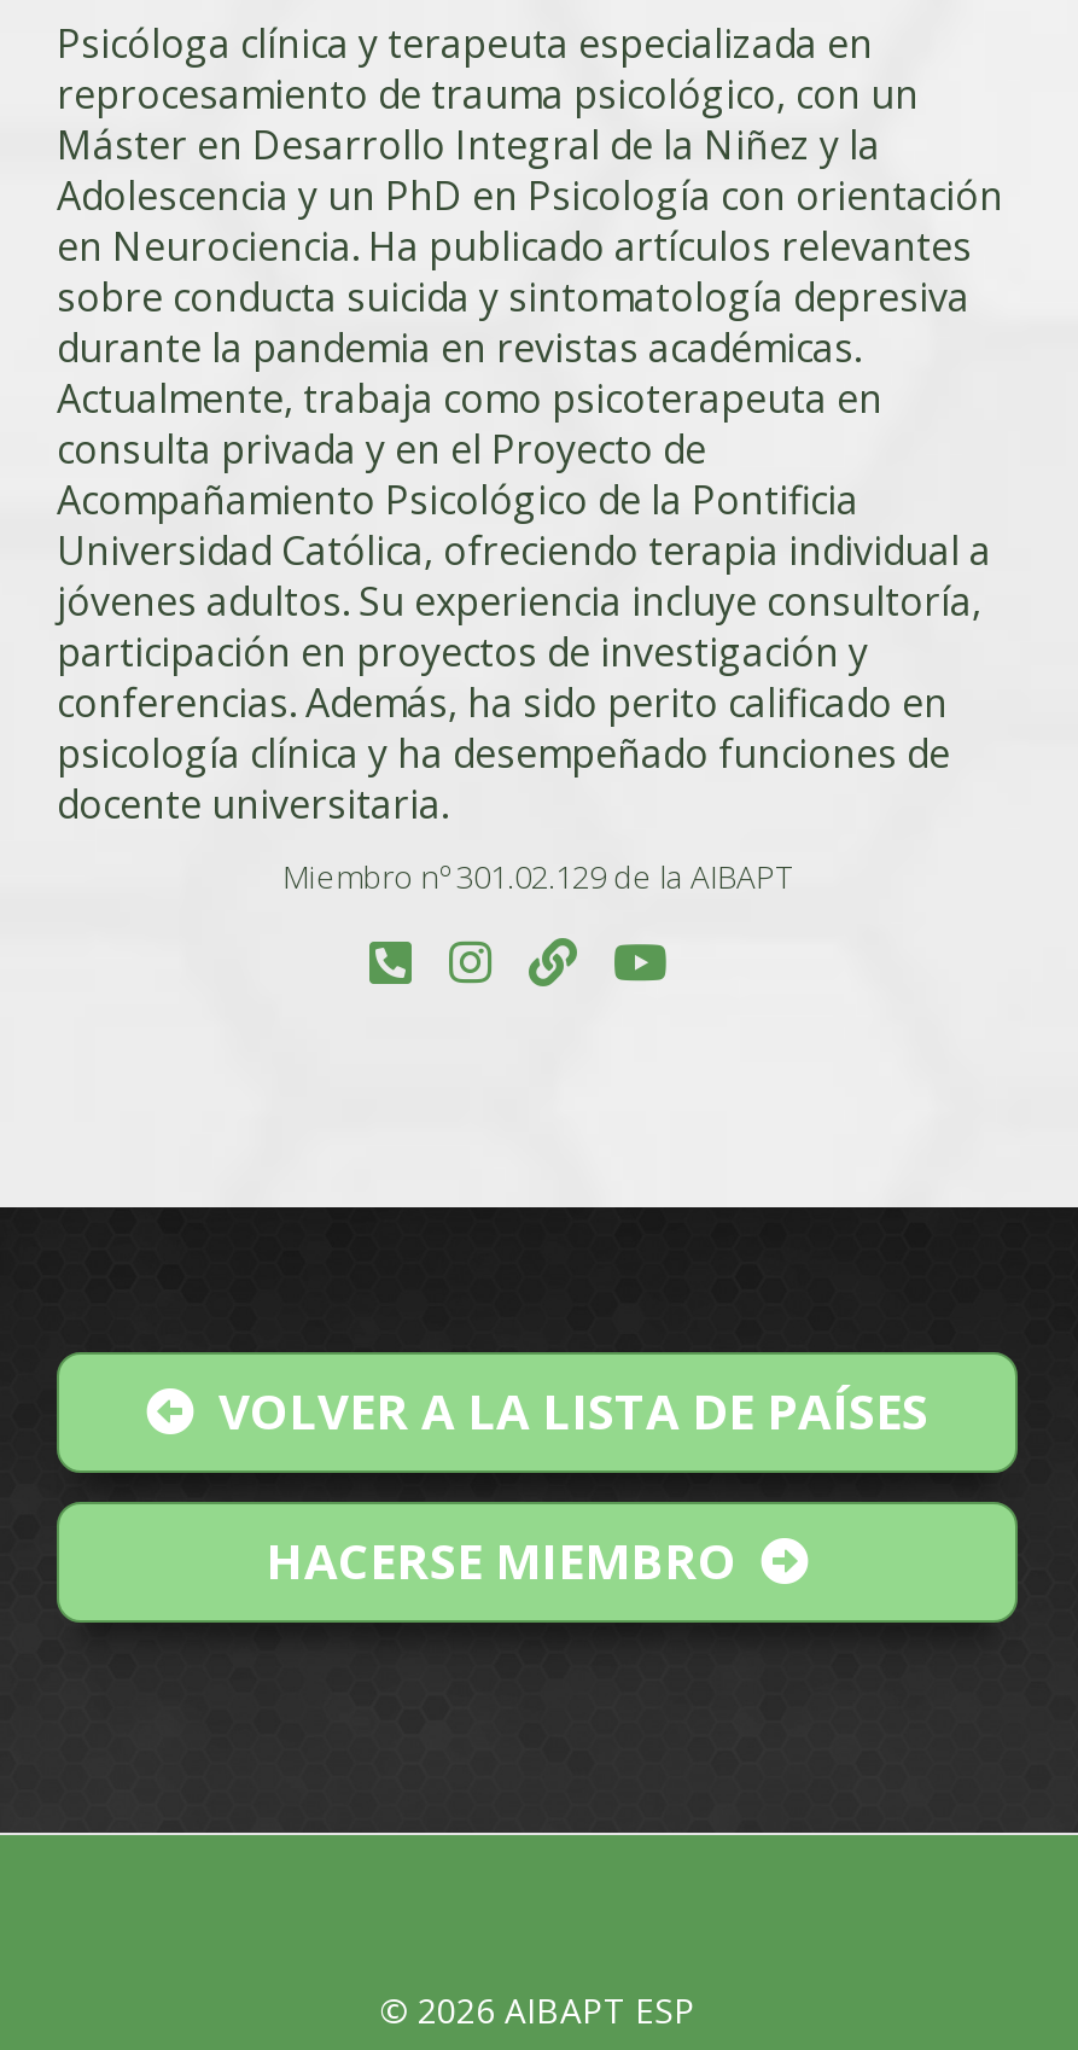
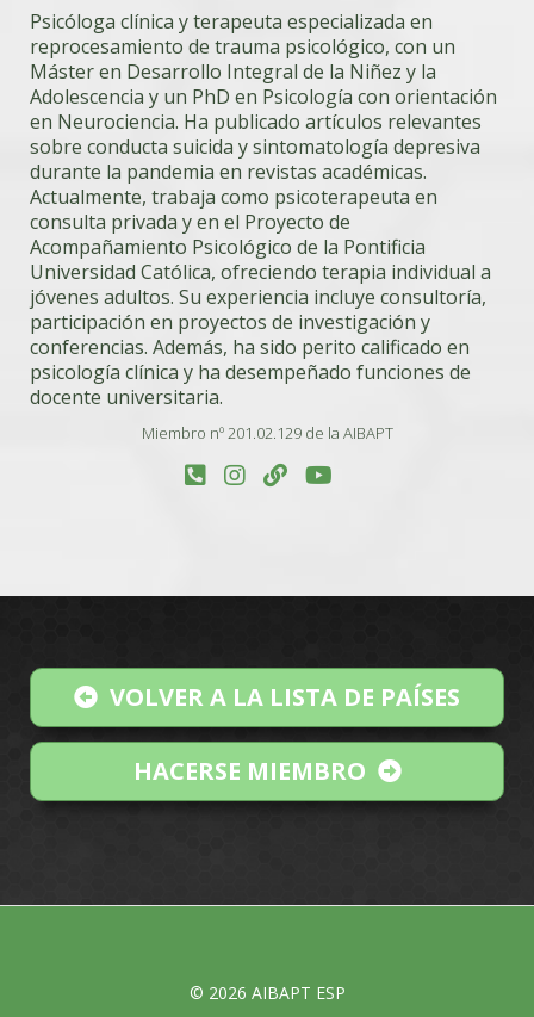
- Miembro nº 301.02.129 de la AIBAPT
+ Miembro nº 201.02.129 de la AIBAPT
